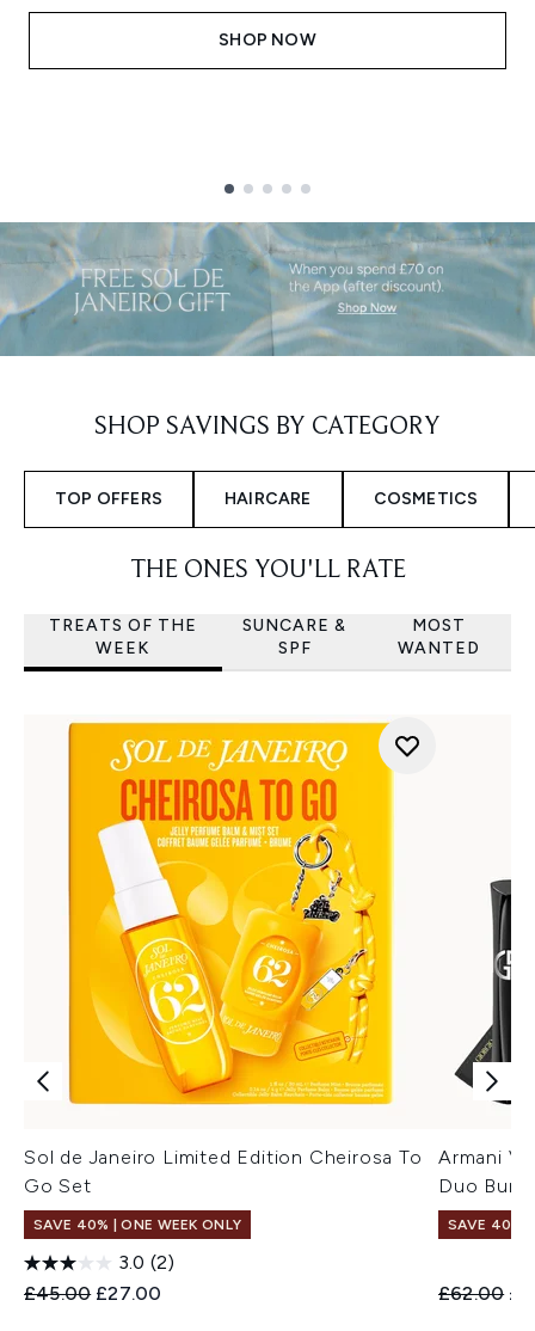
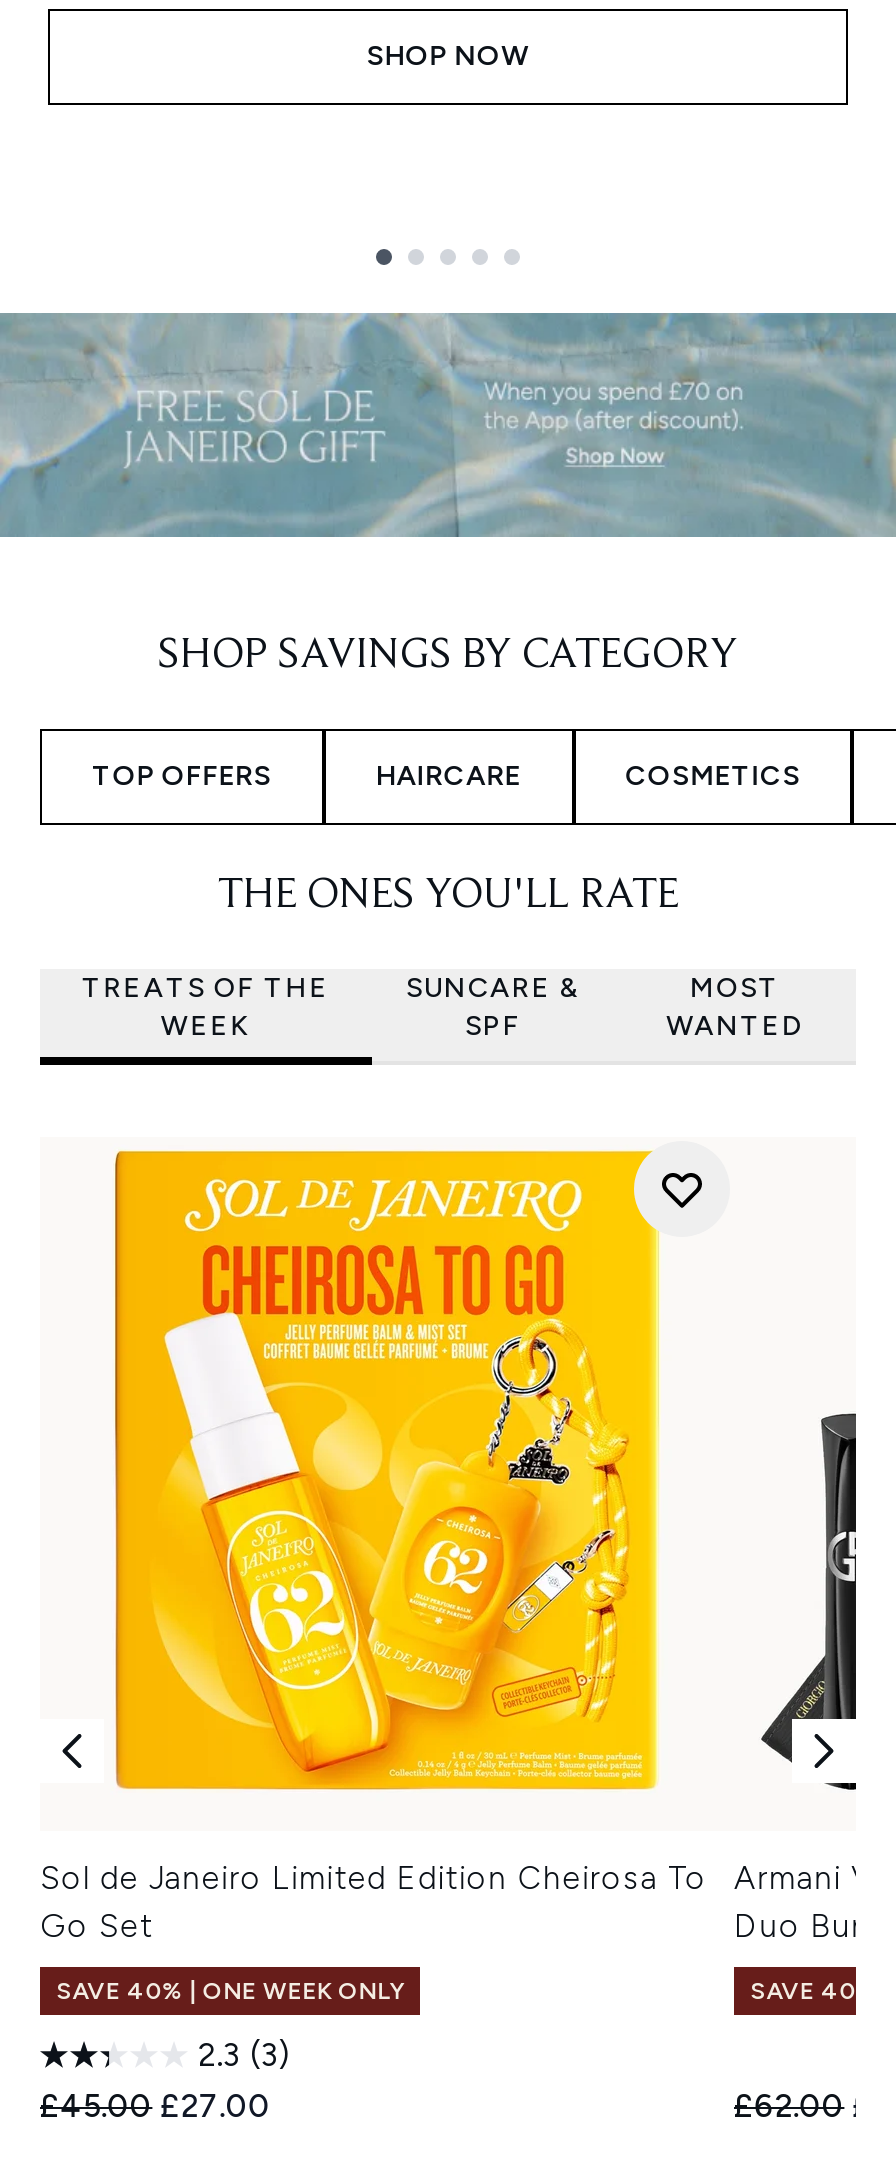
- 3.0 (2)
+ 2.3 (3)
